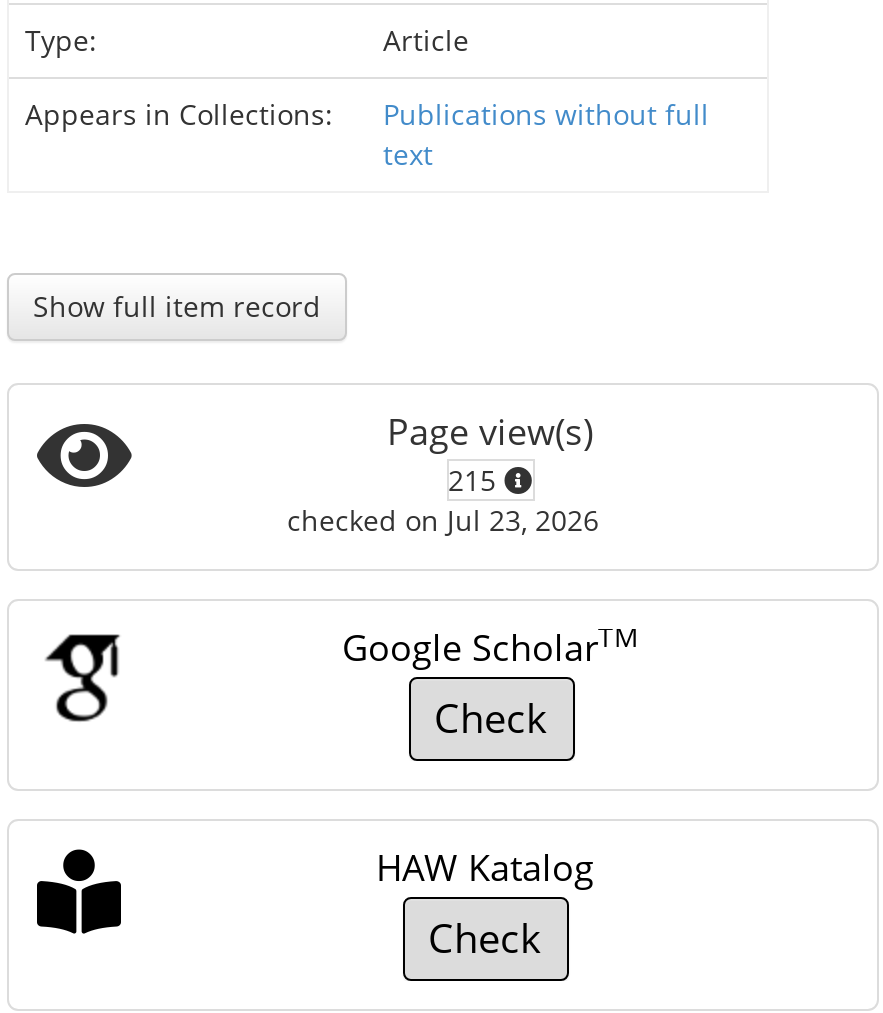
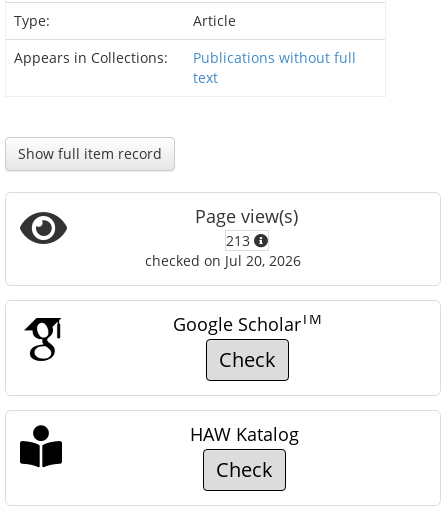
- 215
+ 213

- checked on Jul 23, 2026
+ checked on Jul 20, 2026
